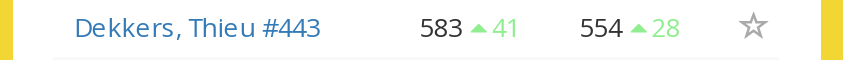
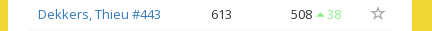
- 583
- 41
- 554
- 28
+ 613
+ 508
+ 38
